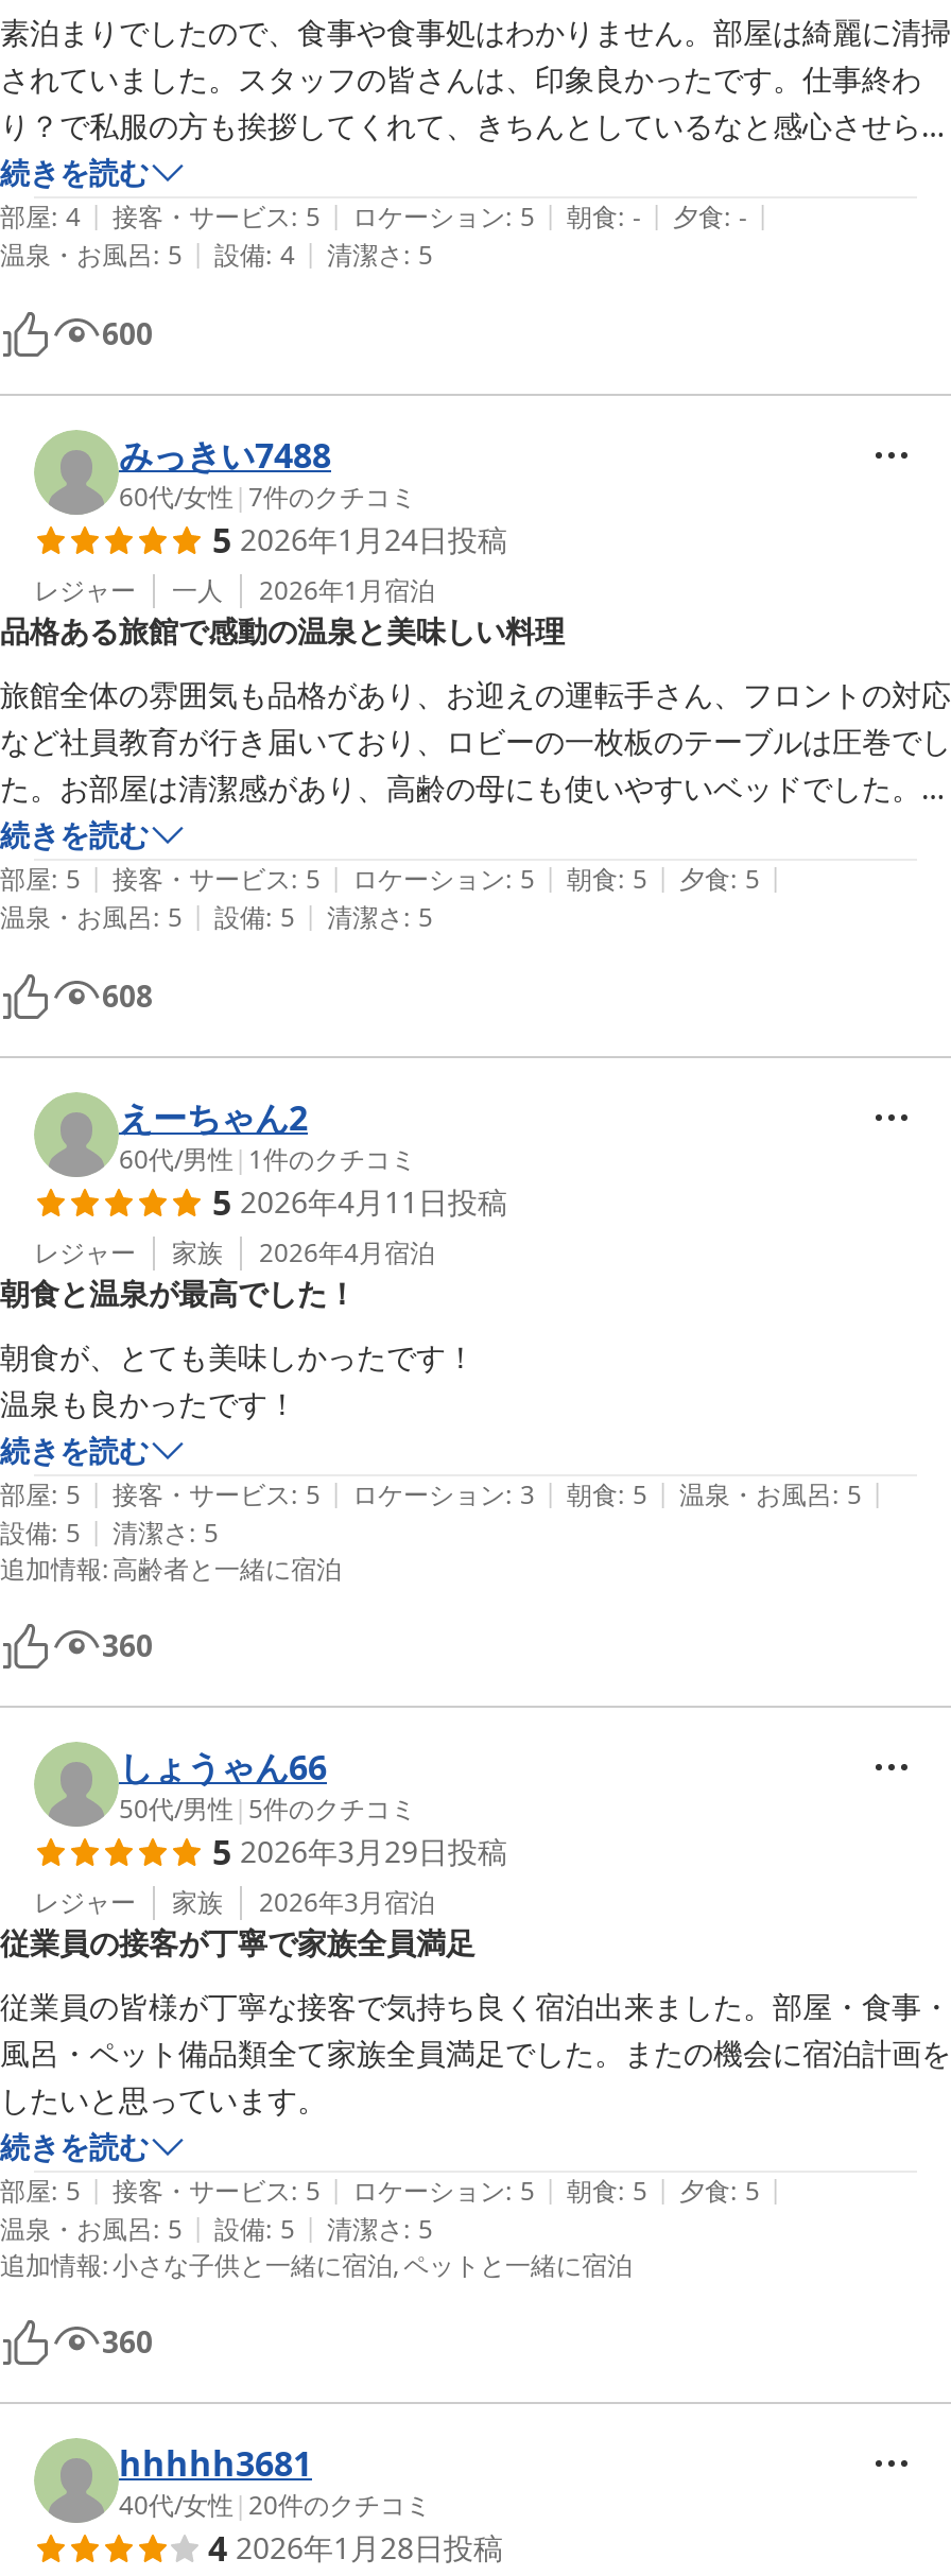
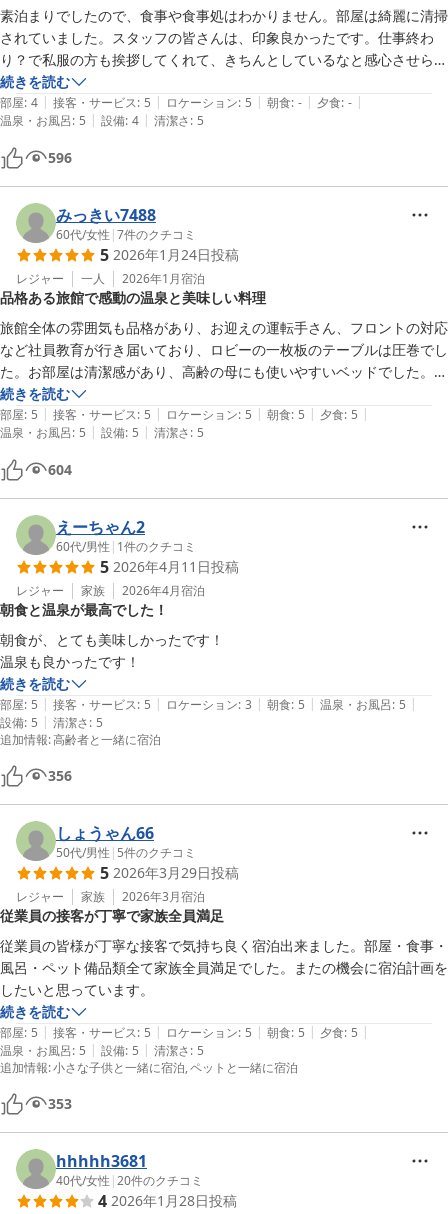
- 600
+ 596

- 608
+ 604

- 360
+ 356

- 360
+ 353
